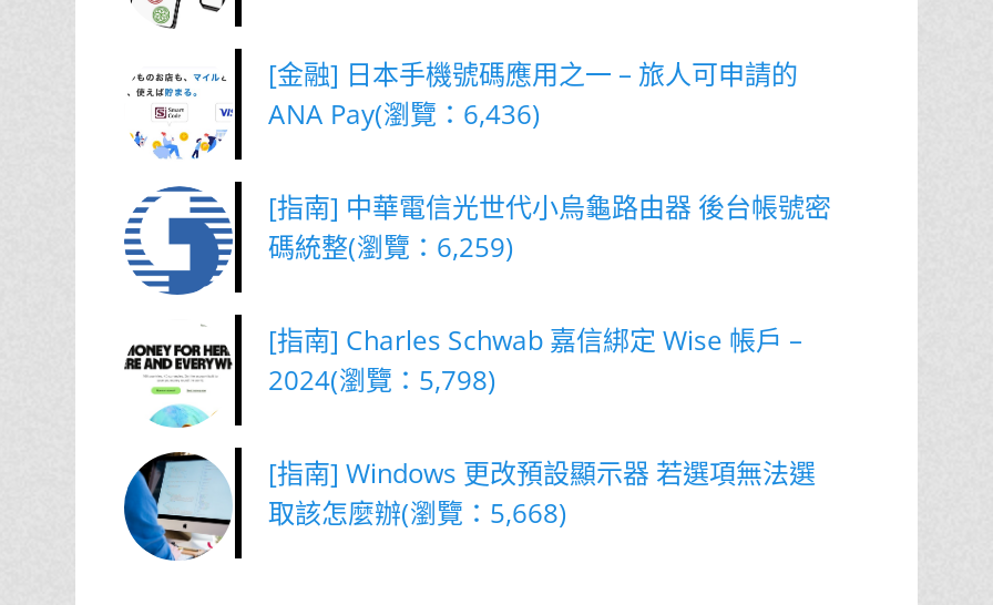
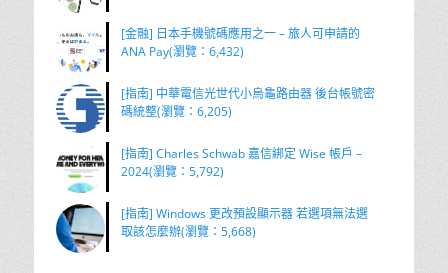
- ANA Pay(瀏覽：6,436)
+ ANA Pay(瀏覽：6,432)

- 碼統整(瀏覽：6,259)
+ 碼統整(瀏覽：6,205)

- 2024(瀏覽：5,798)
+ 2024(瀏覽：5,792)
